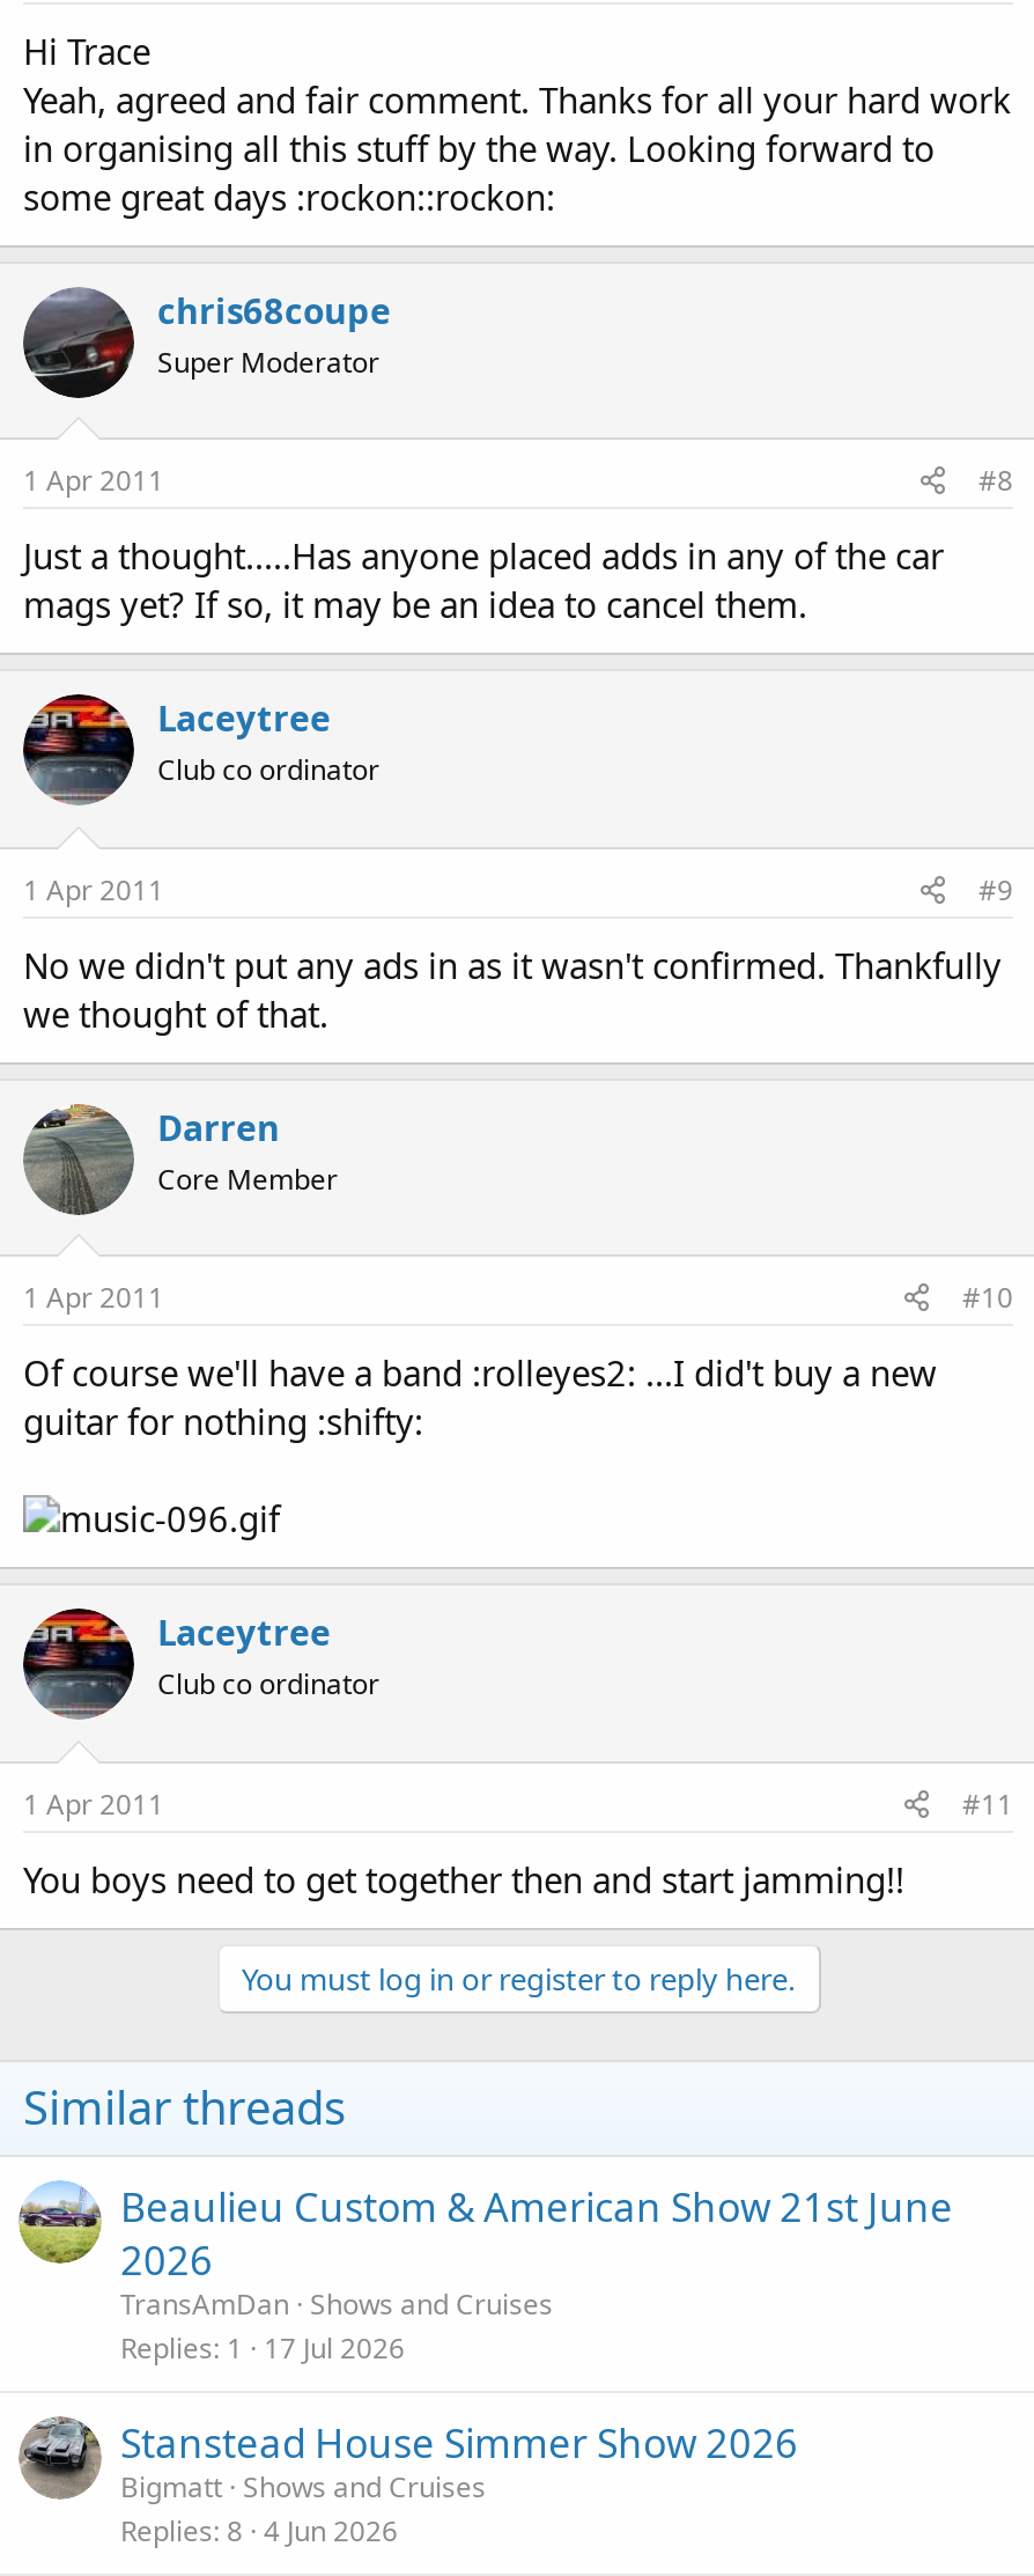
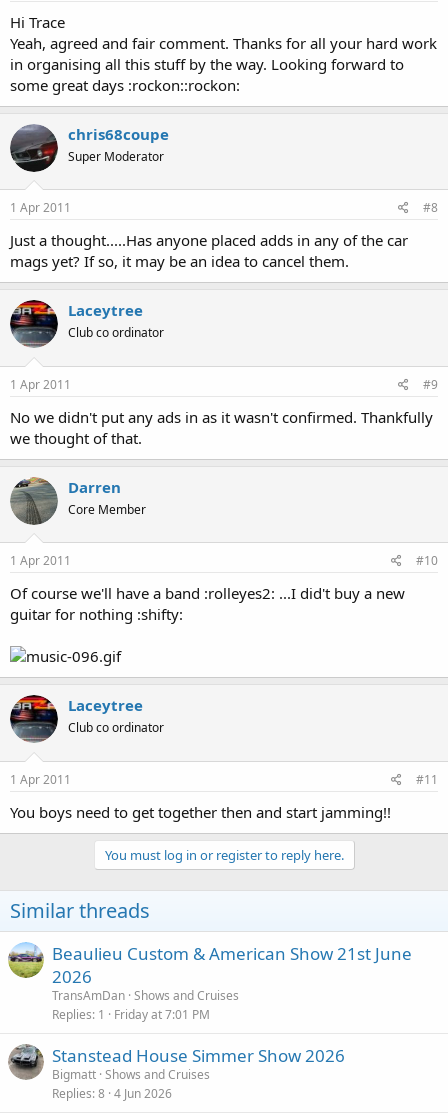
- Replies 1 17 Jul 2026
+ Replies 1 Friday at 7:01 PM
